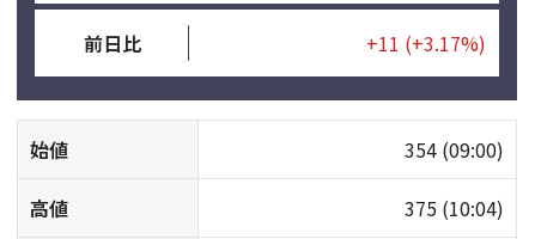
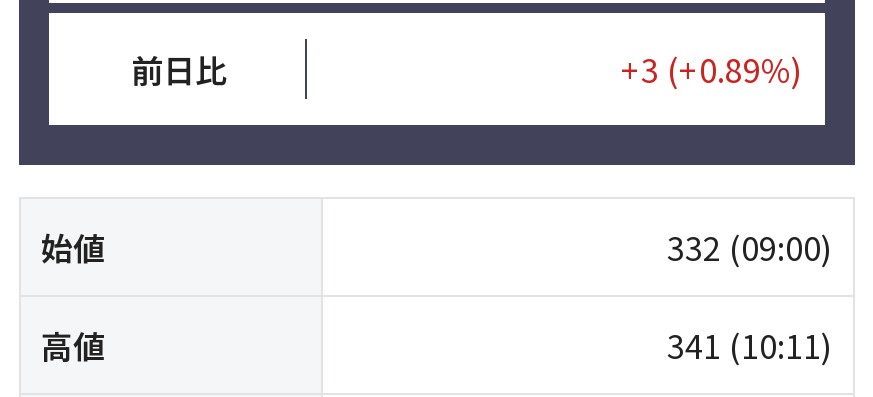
- +11 (+3.17%)
+ +3 (+0.89%)

- 354 (09:00)
+ 332 (09:00)

- 375 (10:04)
+ 341 (10:11)
